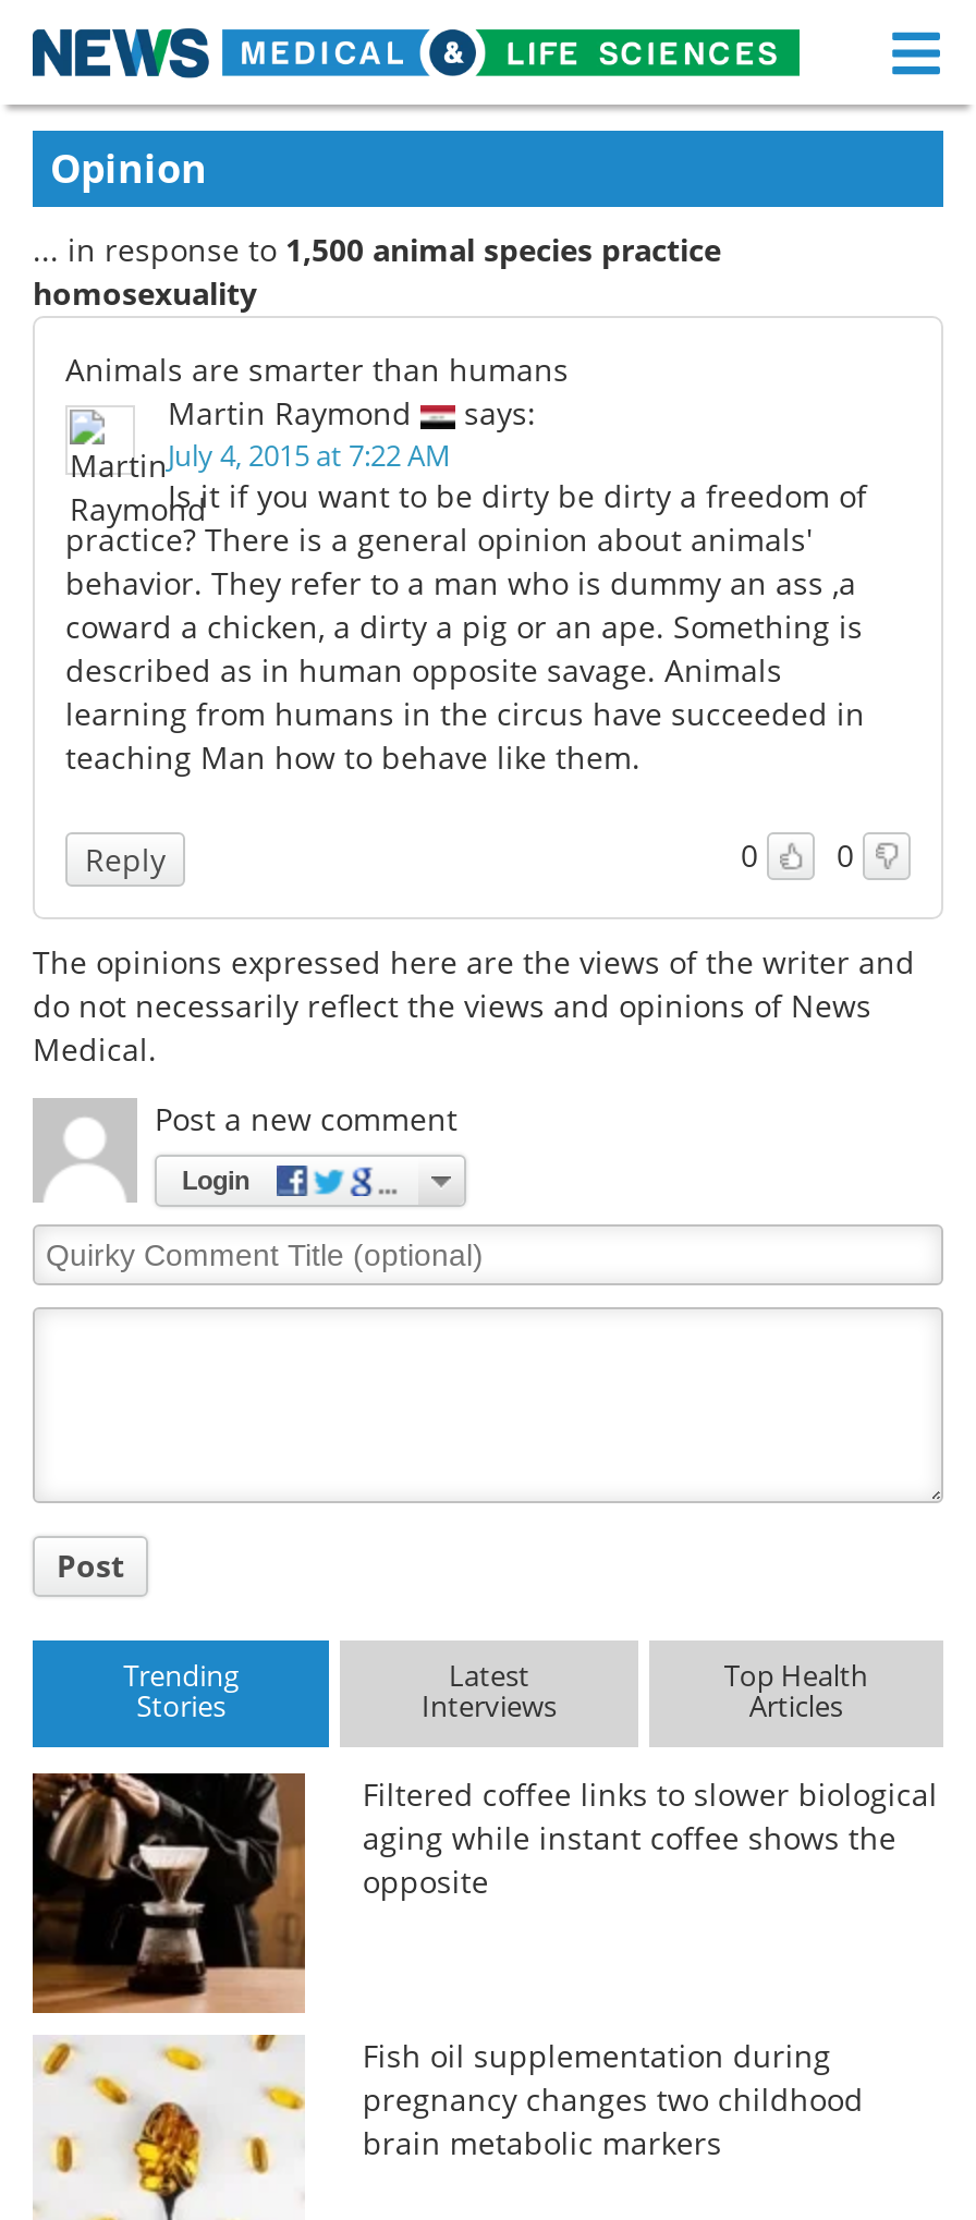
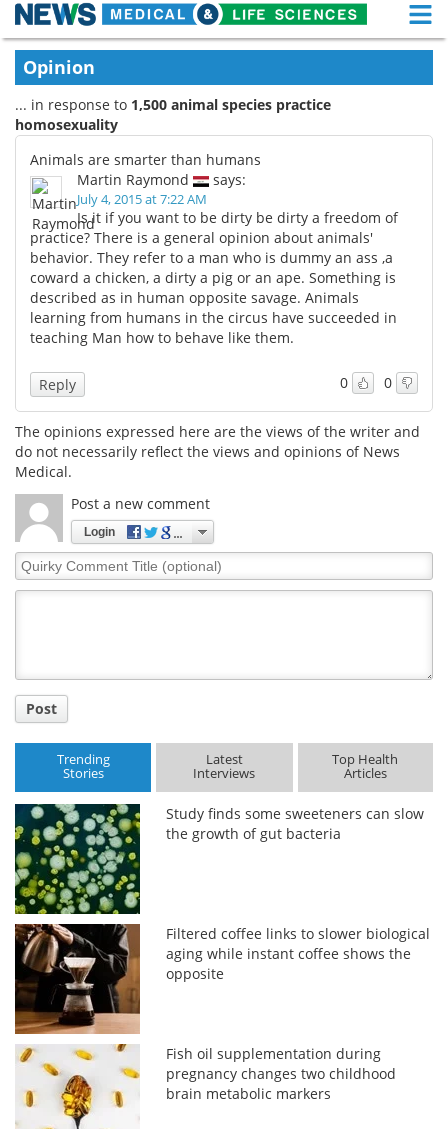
+ [image]
+ Study finds some sweeteners can slow
+ the growth of gut bacteria
